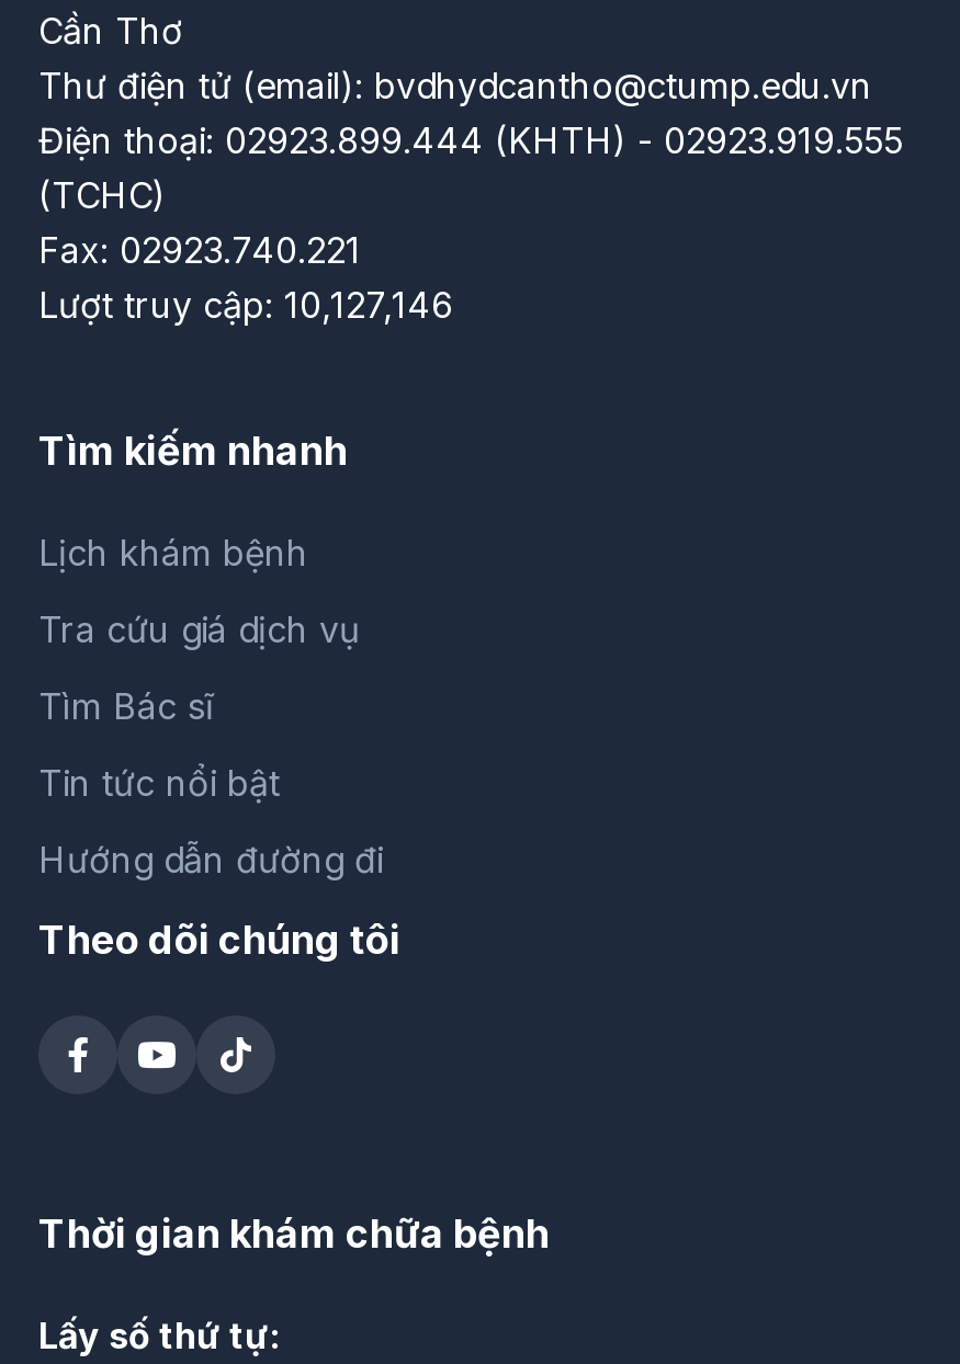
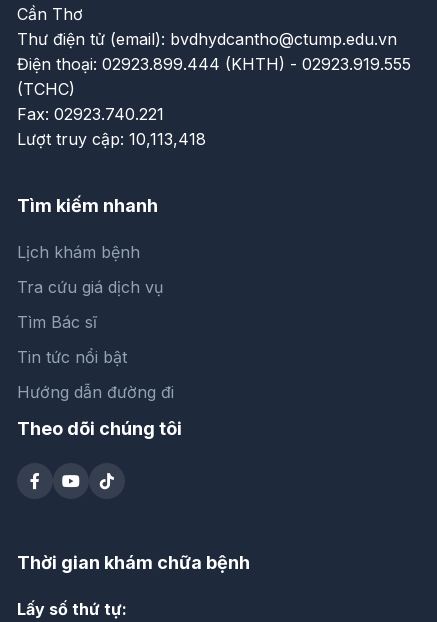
- Lượt truy cập: 10,127,146
+ Lượt truy cập: 10,113,418
